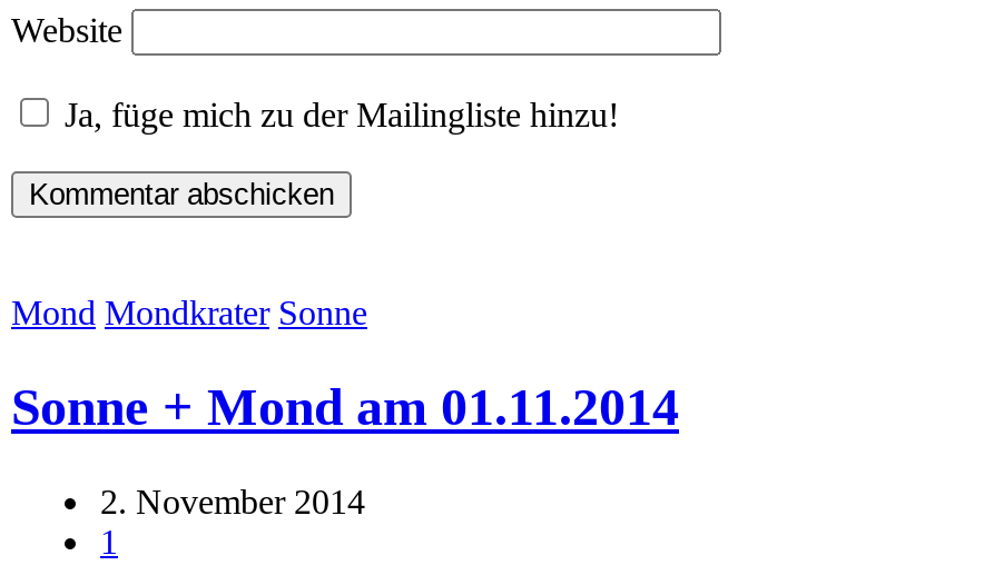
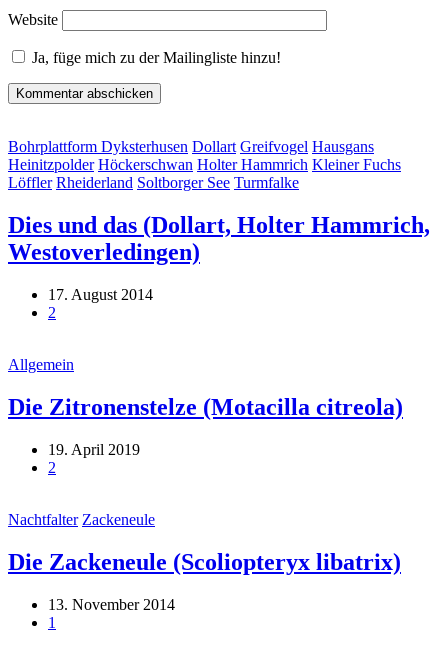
- Mond Mondkrater Sonne
- Sonne + Mond am 01.11.2014
- 2. November 2014
+ Bohrplattform Dyksterhusen Dollart Greifvogel Hausgans
+ Heinitzpolder Höckerschwan Holter Hammrich Kleiner Fuchs
+ Löffler Rheiderland Soltborger See Turmfalke
+ Dies und das (Dollart, Holter Hammrich,
+ Westoverledingen)
+ 17. August 2014
+ 2
+ Allgemein
+ Die Zitronenstelze (Motacilla citreola)
+ 19. April 2019
+ 2
+ Nachtfalter Zackeneule
+ Die Zackeneule (Scoliopteryx libatrix)
+ 13. November 2014
